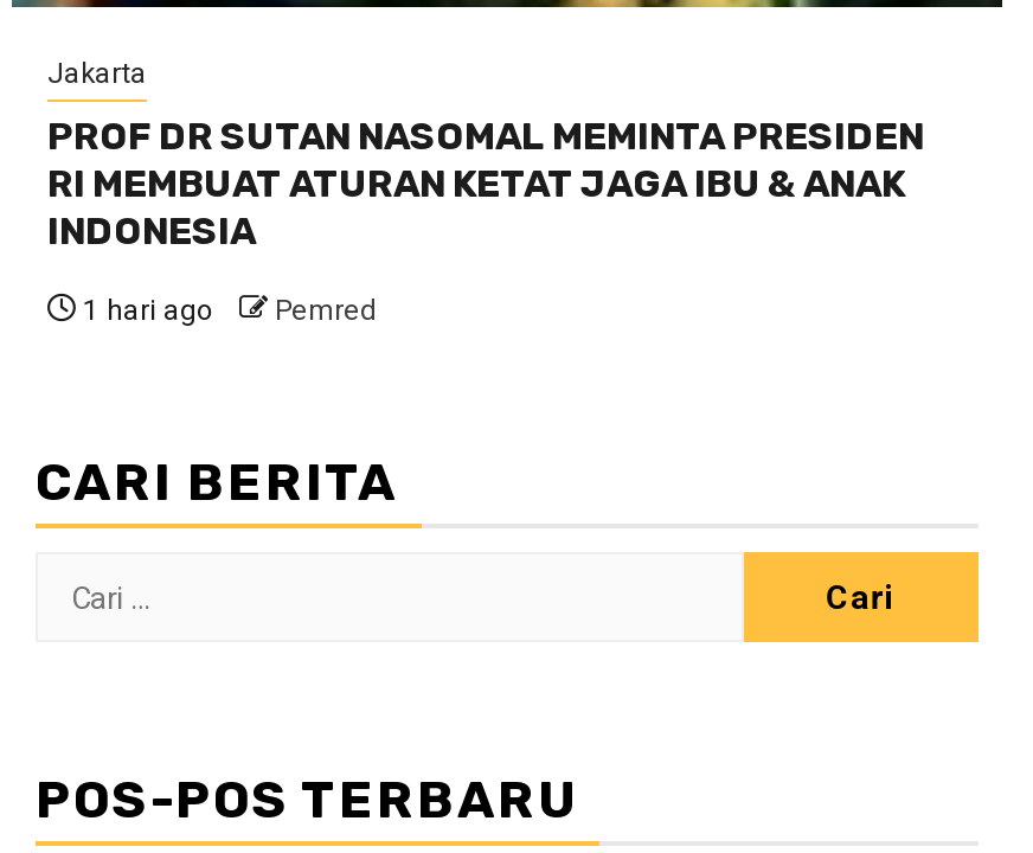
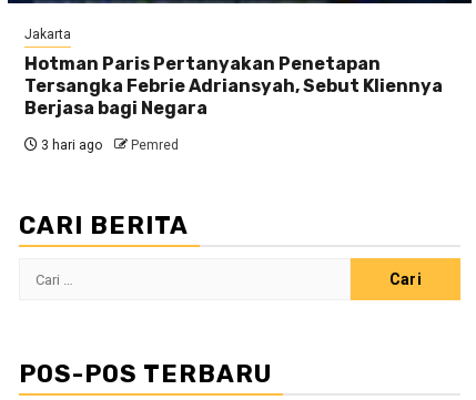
- PROF DR SUTAN NASOMAL MEMINTA PRESIDEN
- RI MEMBUAT ATURAN KETAT JAGA IBU & ANAK
- INDONESIA
+ Hotman Paris Pertanyakan Penetapan
+ Tersangka Febrie Adriansyah, Sebut Kliennya
+ Berjasa bagi Negara

- 1 hari ago Pemred
+ 3 hari ago Pemred
